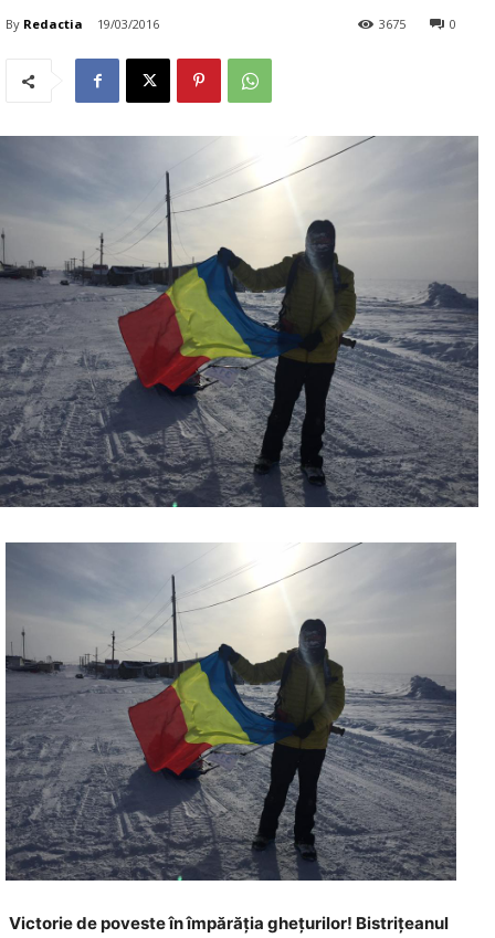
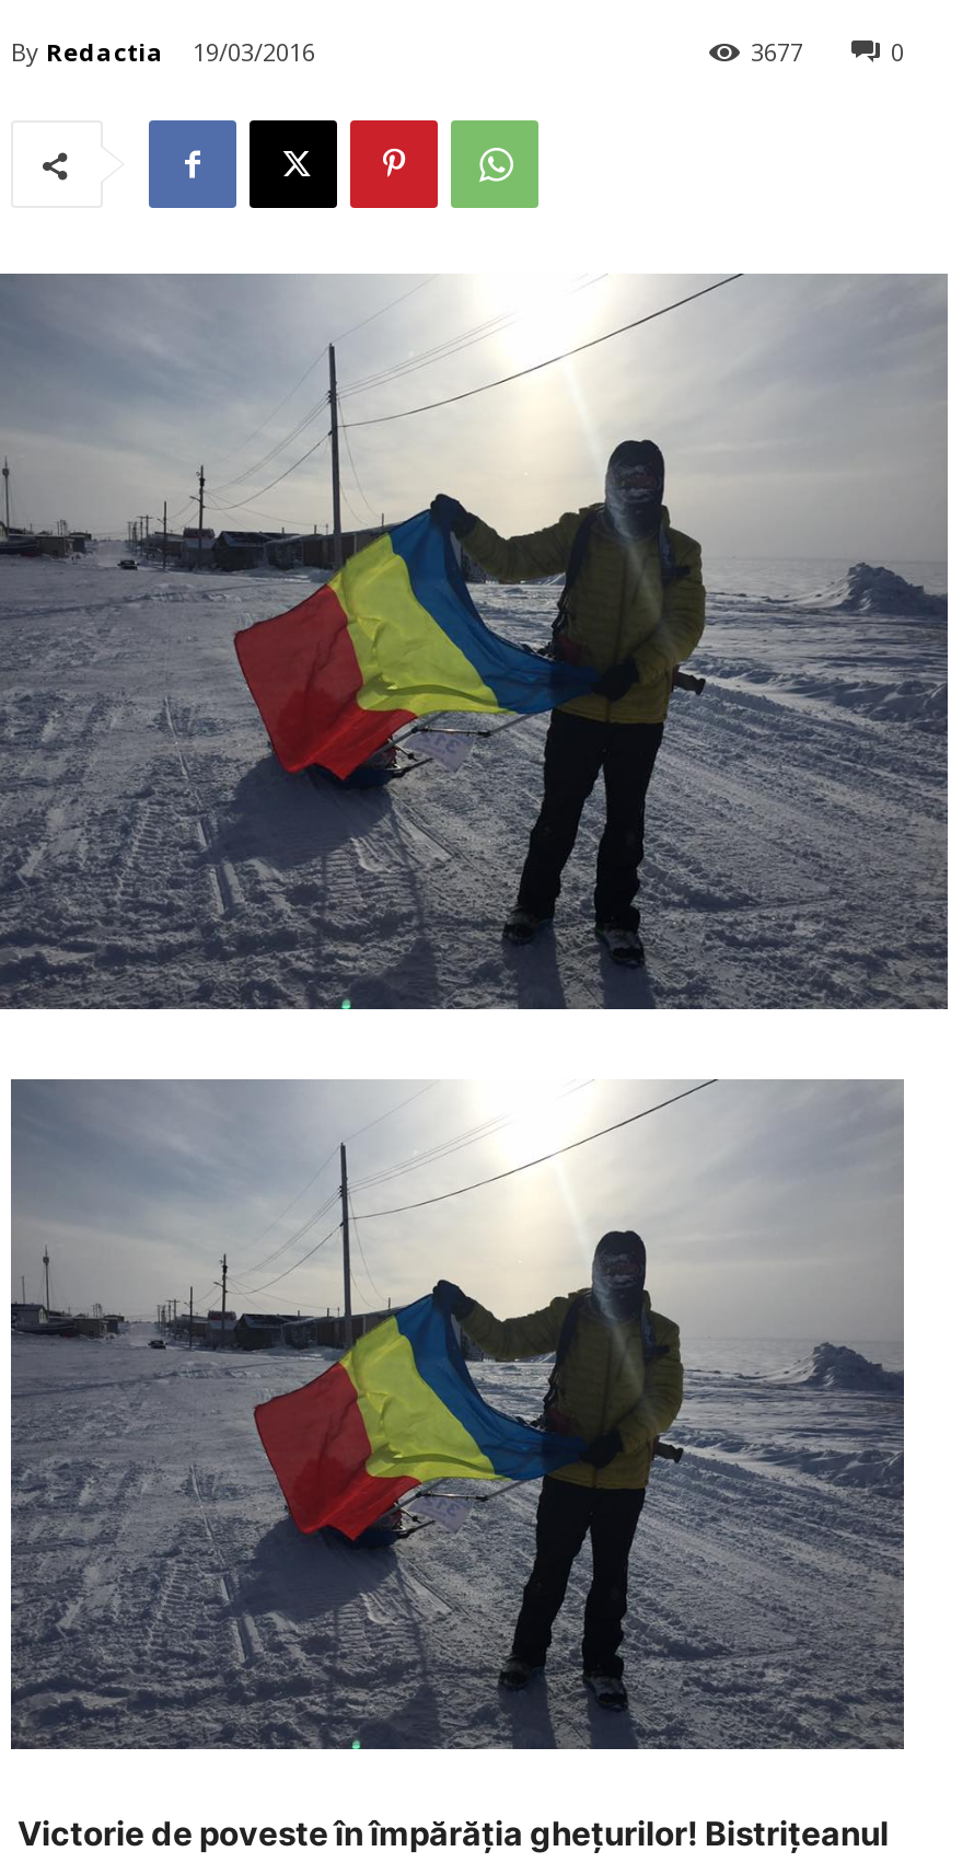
- 3675
+ 3677
